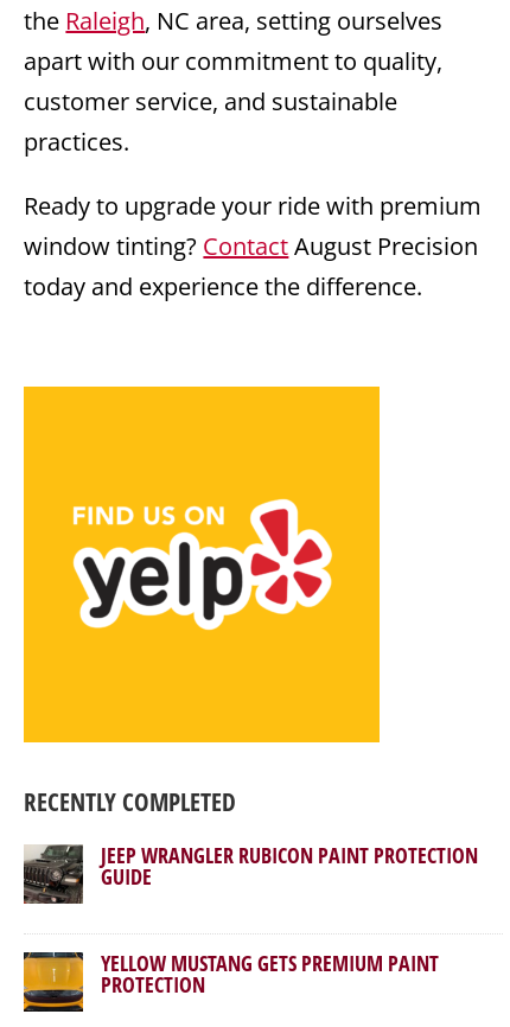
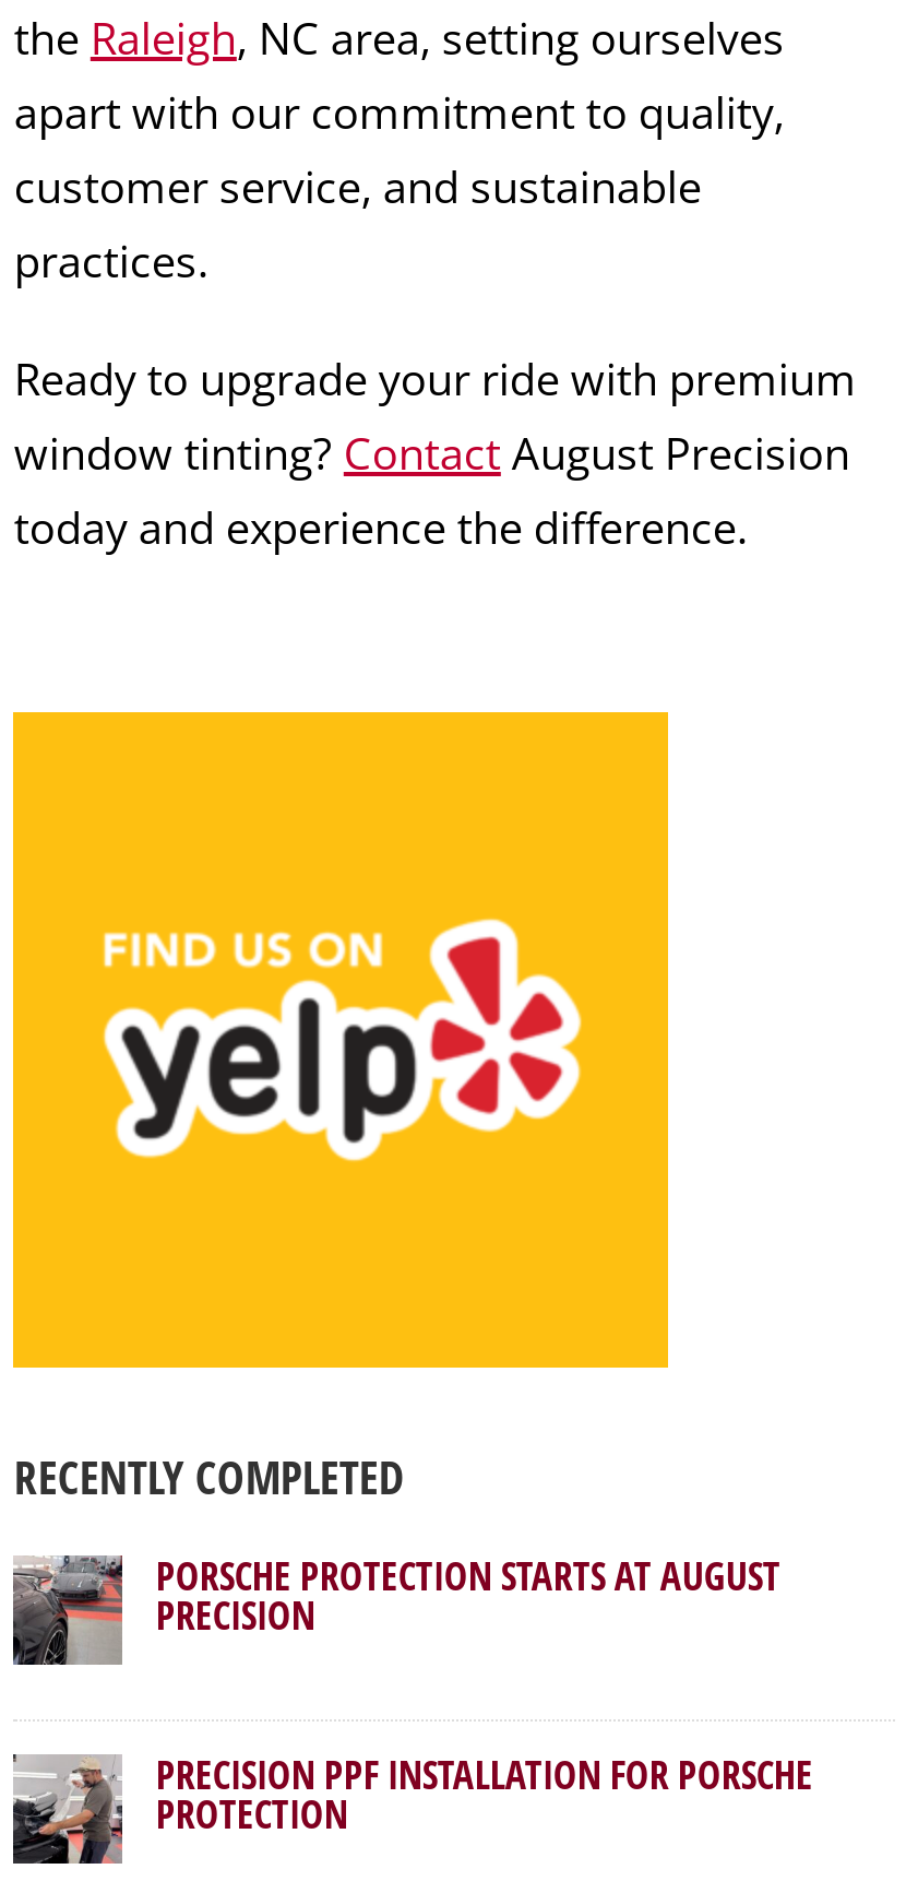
- [image]
- JEEP WRANGLER RUBICON PAINT PROTECTION
- GUIDE
+ [image]
+ PORSCHE PROTECTION STARTS AT AUGUST
+ PRECISION

- [image]
- YELLOW MUSTANG GETS PREMIUM PAINT
+ [image]
+ PRECISION PPF INSTALLATION FOR PORSCHE
